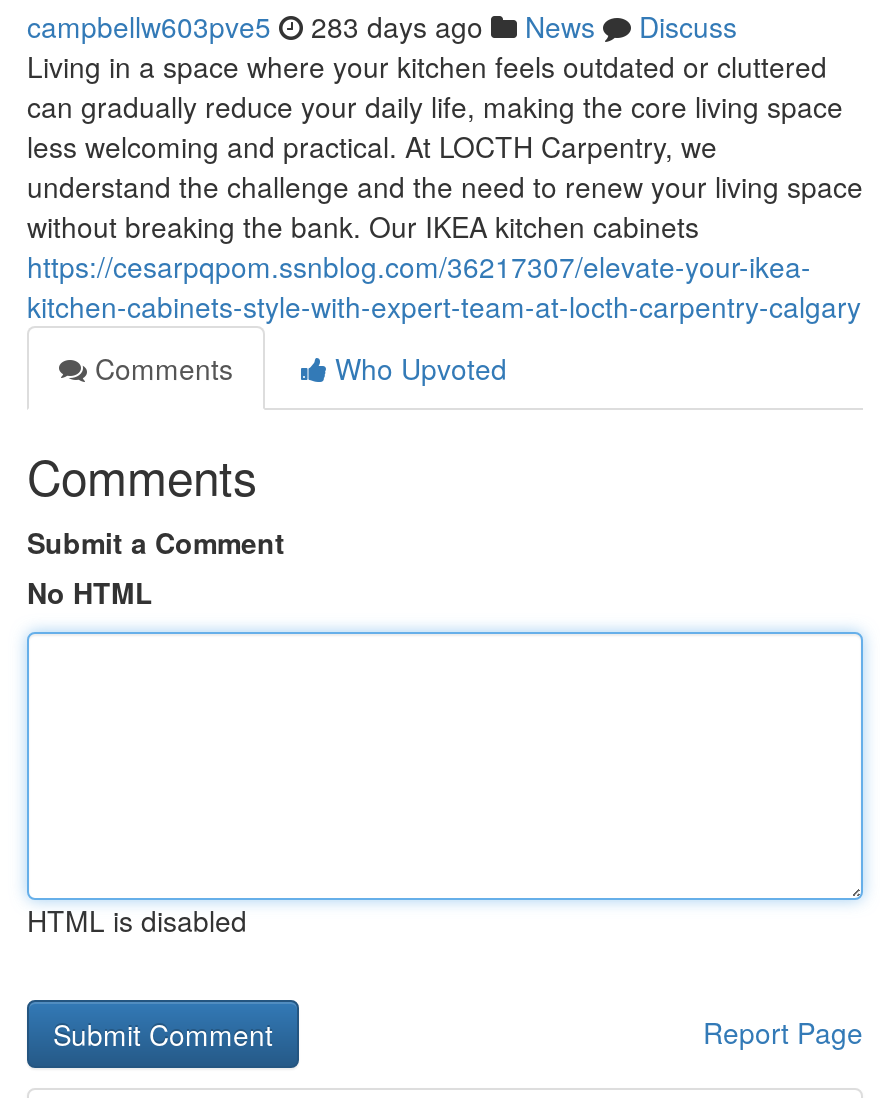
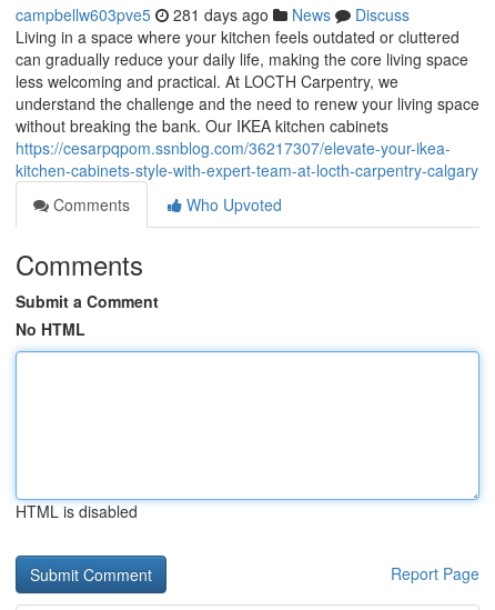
- campbellw603pve5 283 days ago News Discuss
+ campbellw603pve5 281 days ago News Discuss
